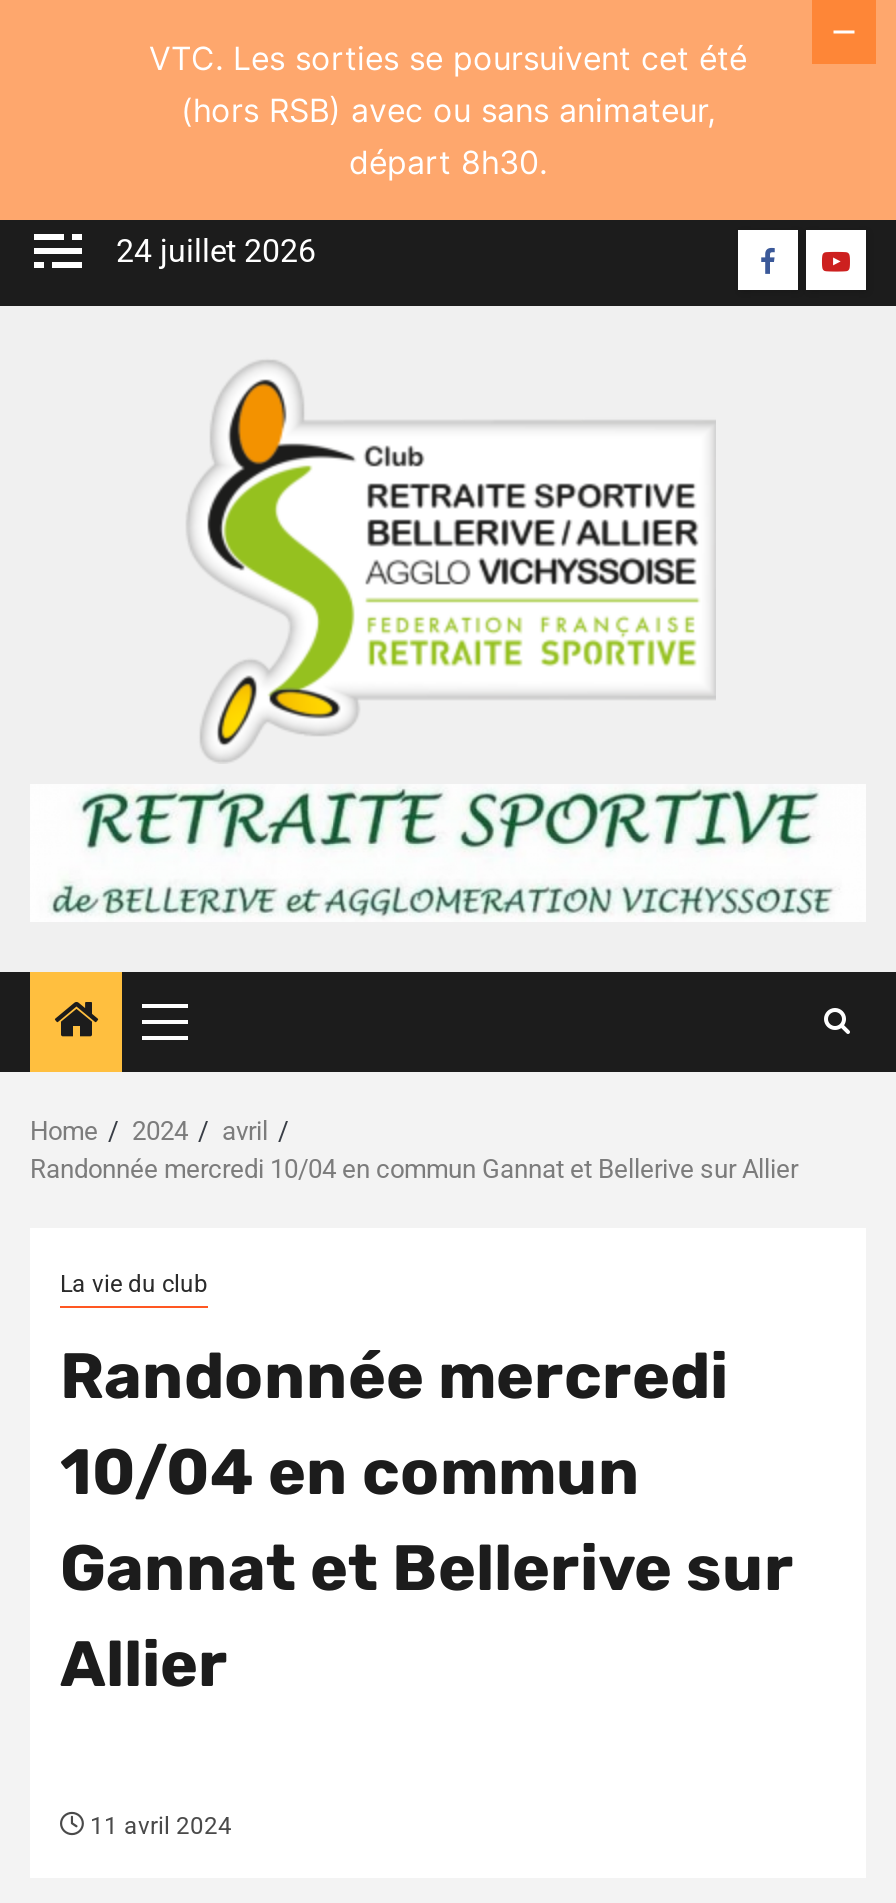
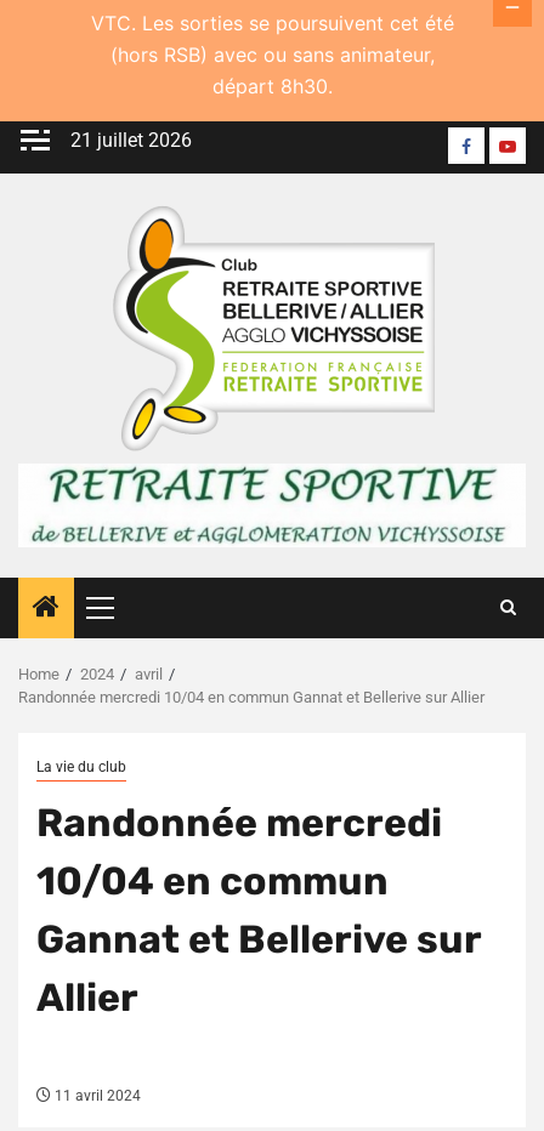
- 24 juillet 2026
+ 21 juillet 2026
